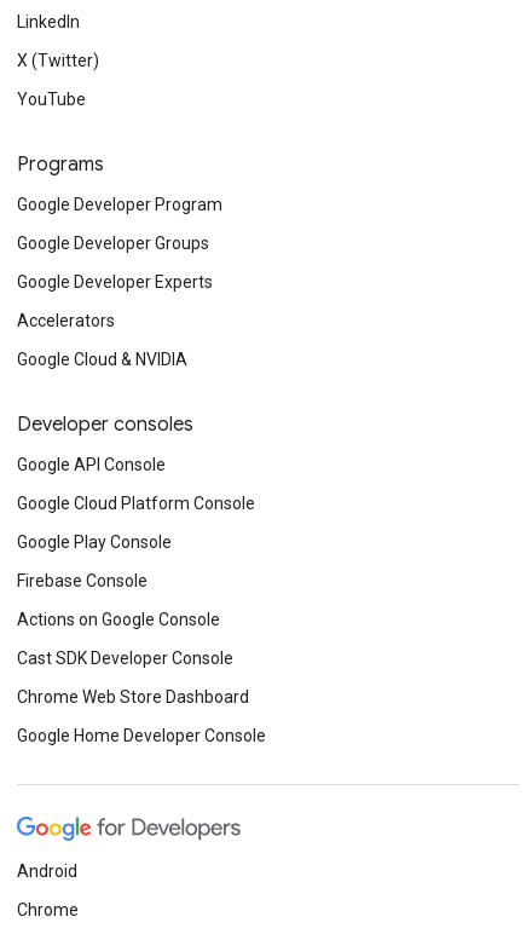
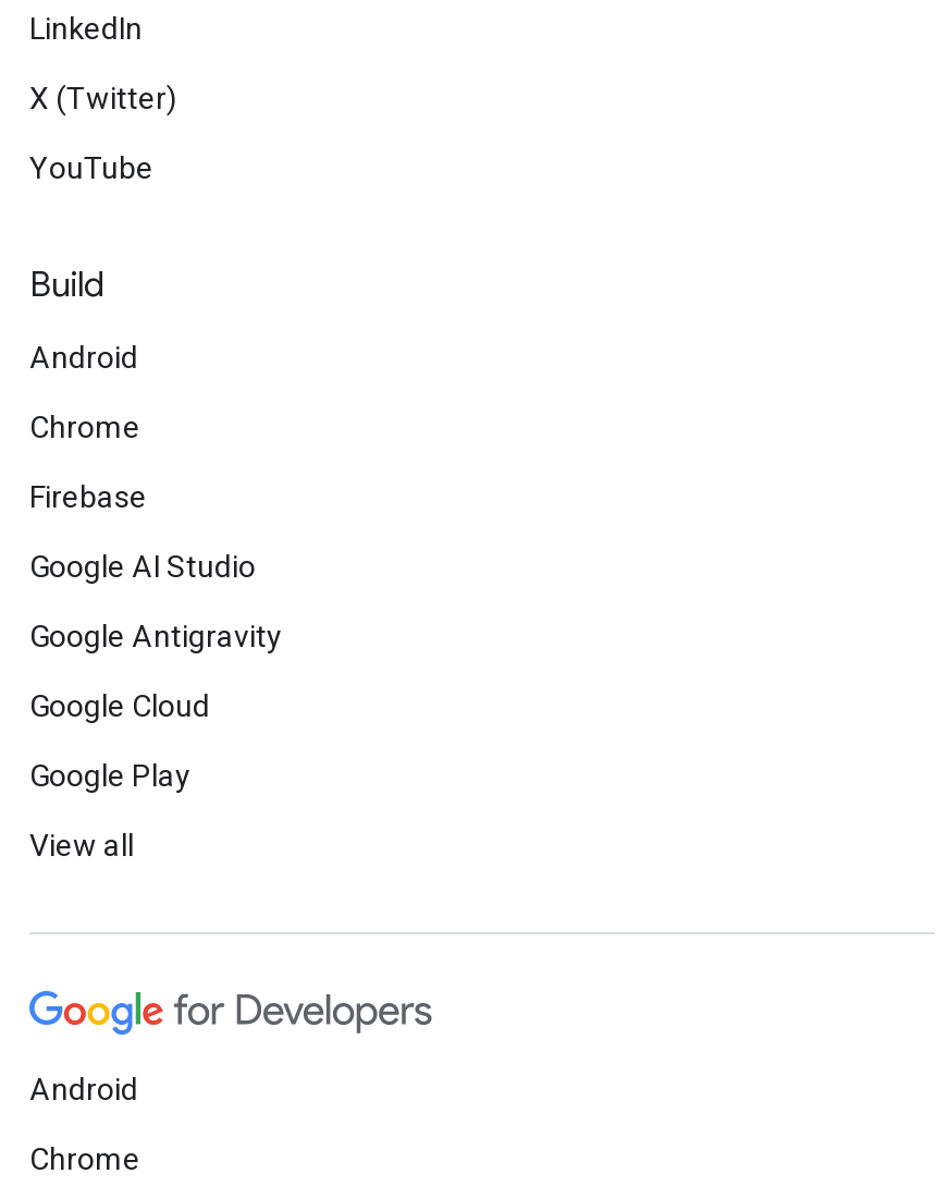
- Programs
- Google Developer Program
- Google Developer Groups
- Google Developer Experts
- Accelerators
- Google Cloud & NVIDIA
- Developer consoles
- Google API Console
- Google Cloud Platform Console
- Google Play Console
- Firebase Console
- Actions on Google Console
- Cast SDK Developer Console
- Chrome Web Store Dashboard
- Google Home Developer Console
+ Build
+ Android
+ Chrome
+ Firebase
+ Google AI Studio
+ Google Antigravity
+ Google Cloud
+ Google Play
+ View all
